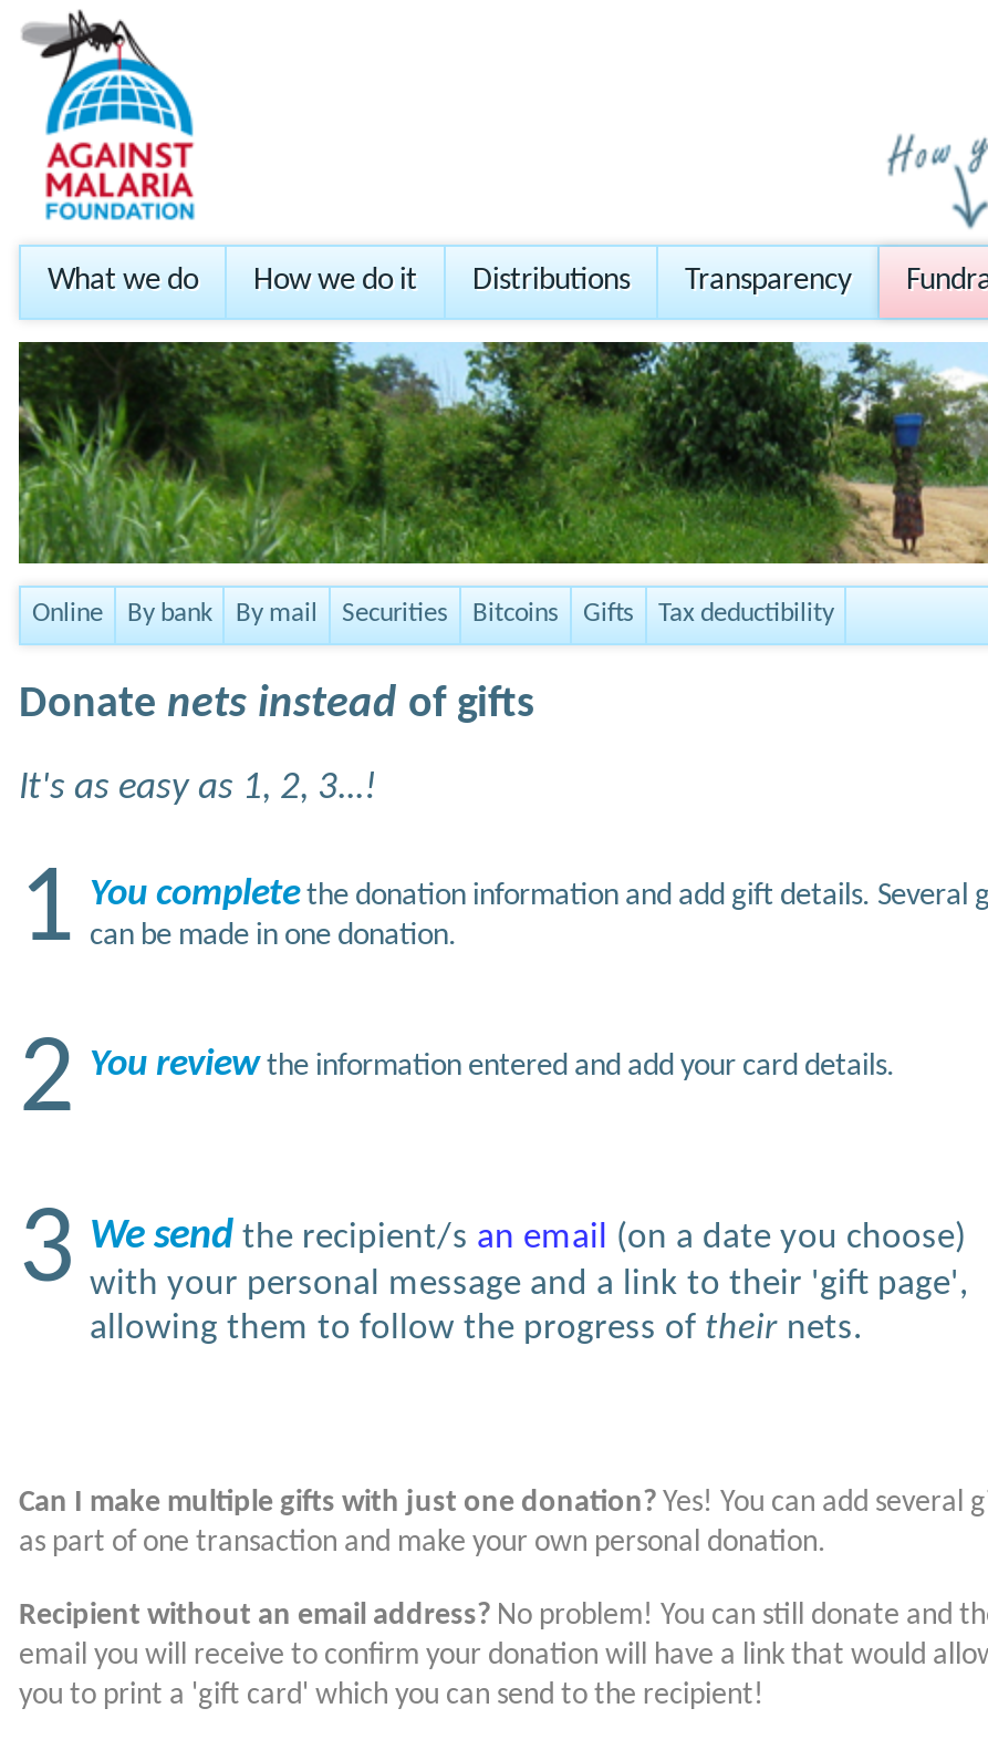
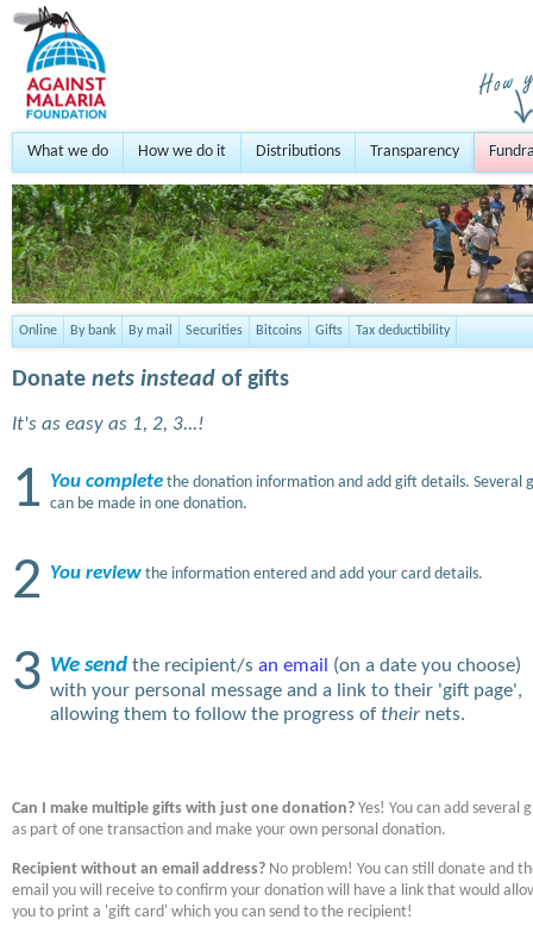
- [image]
+ [image]
